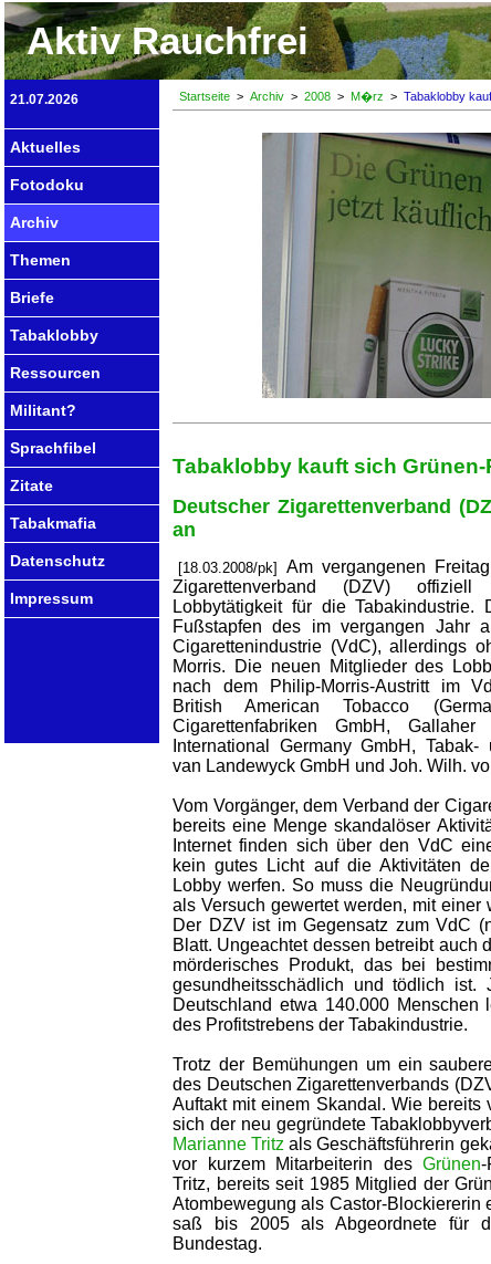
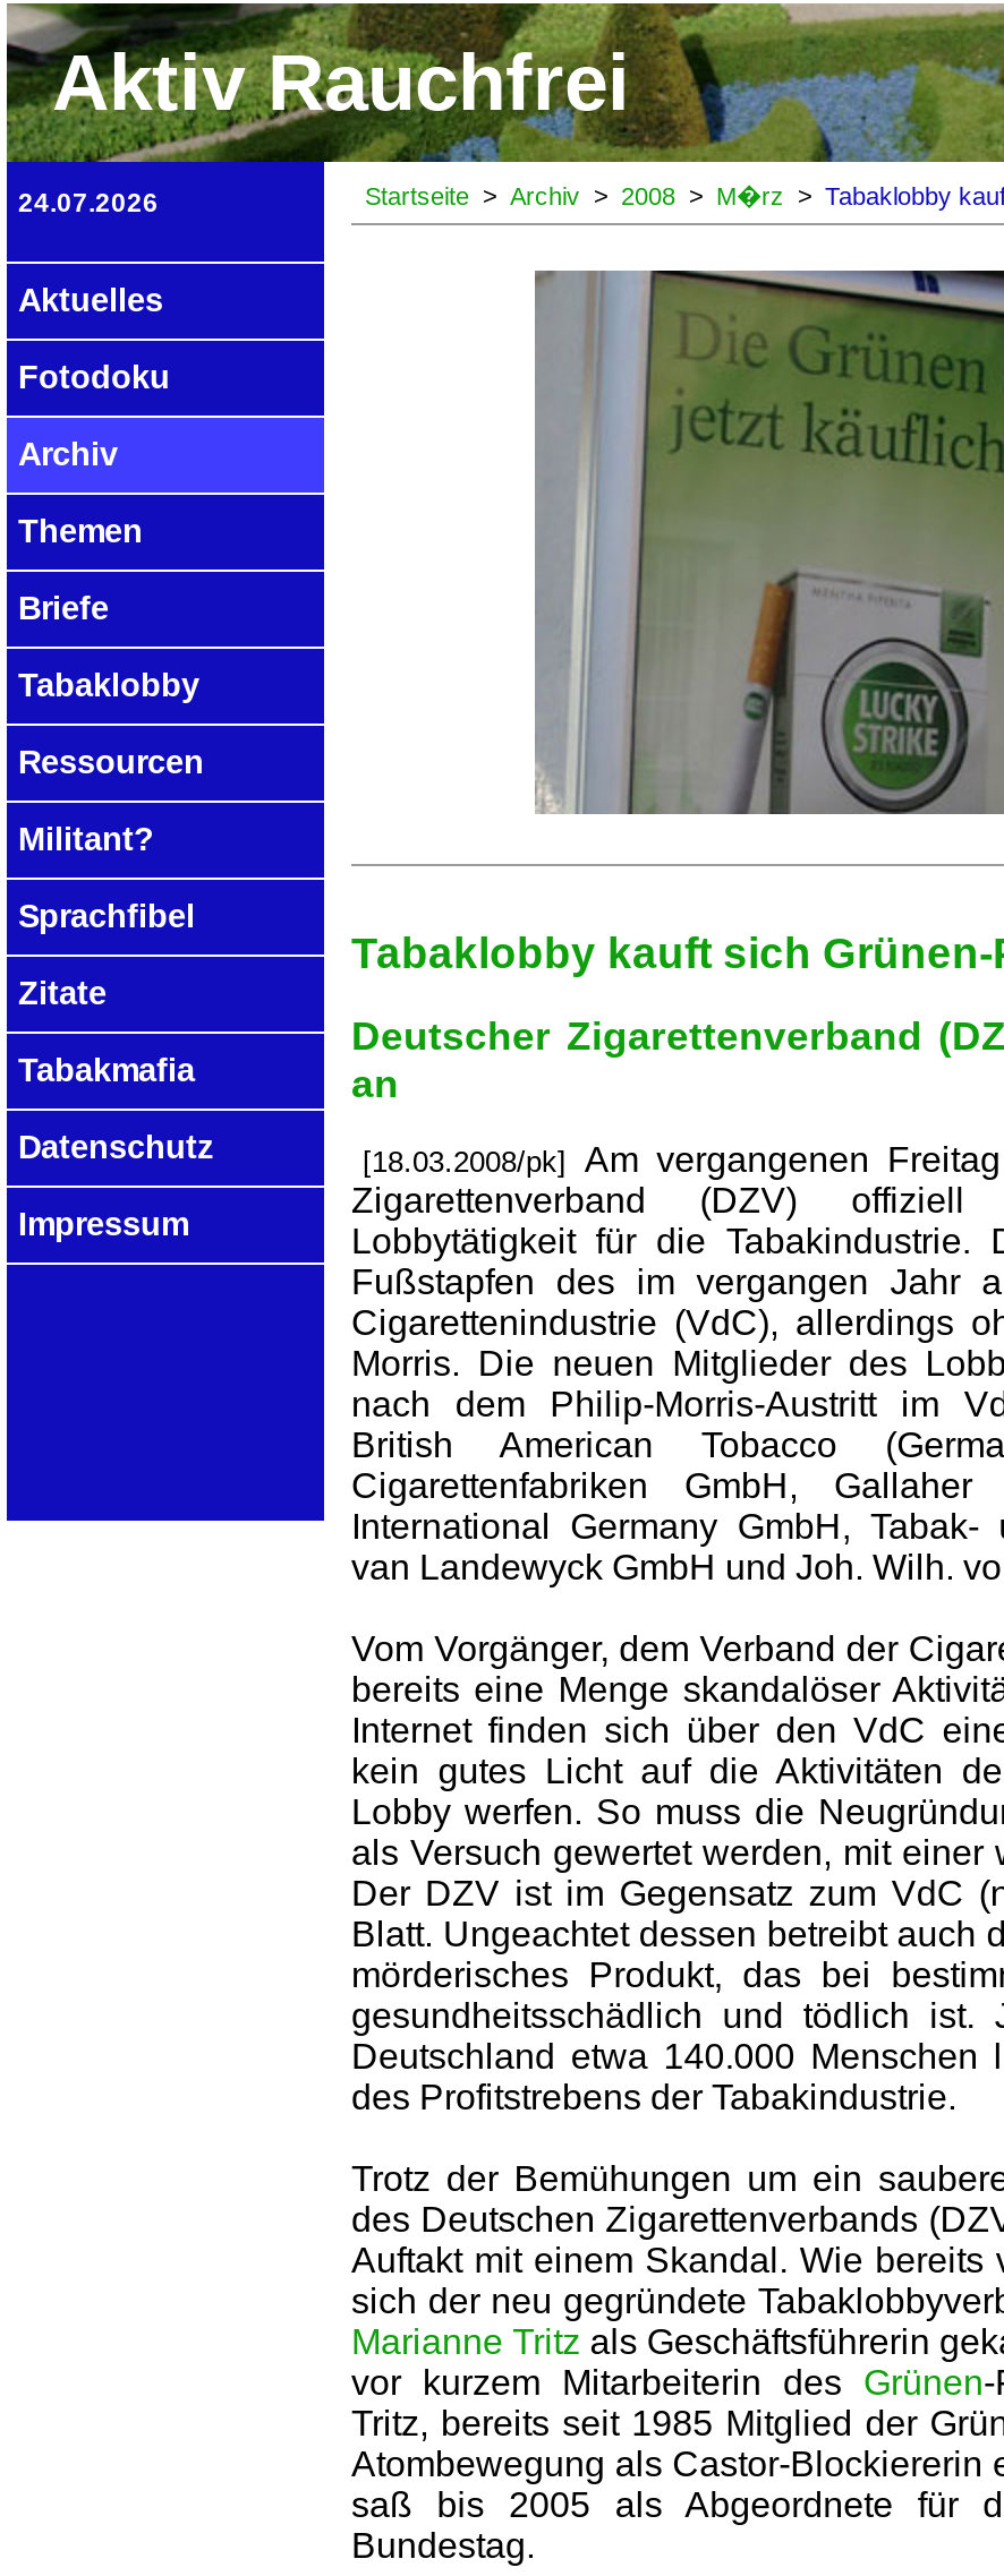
- 21.07.2026
+ 24.07.2026
